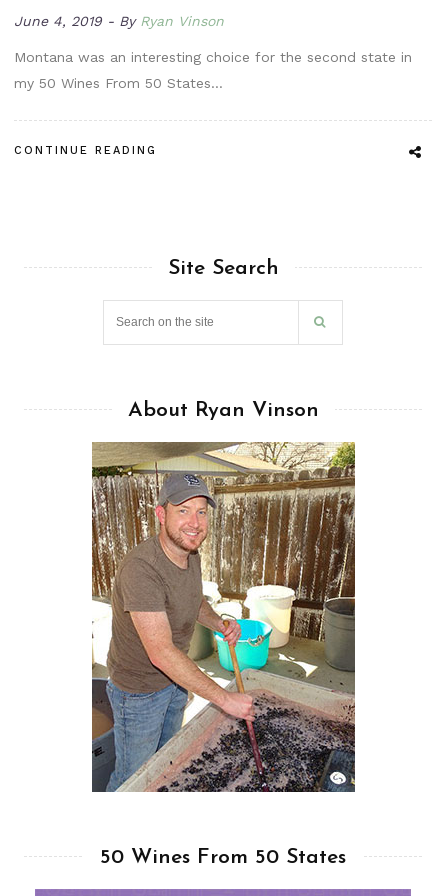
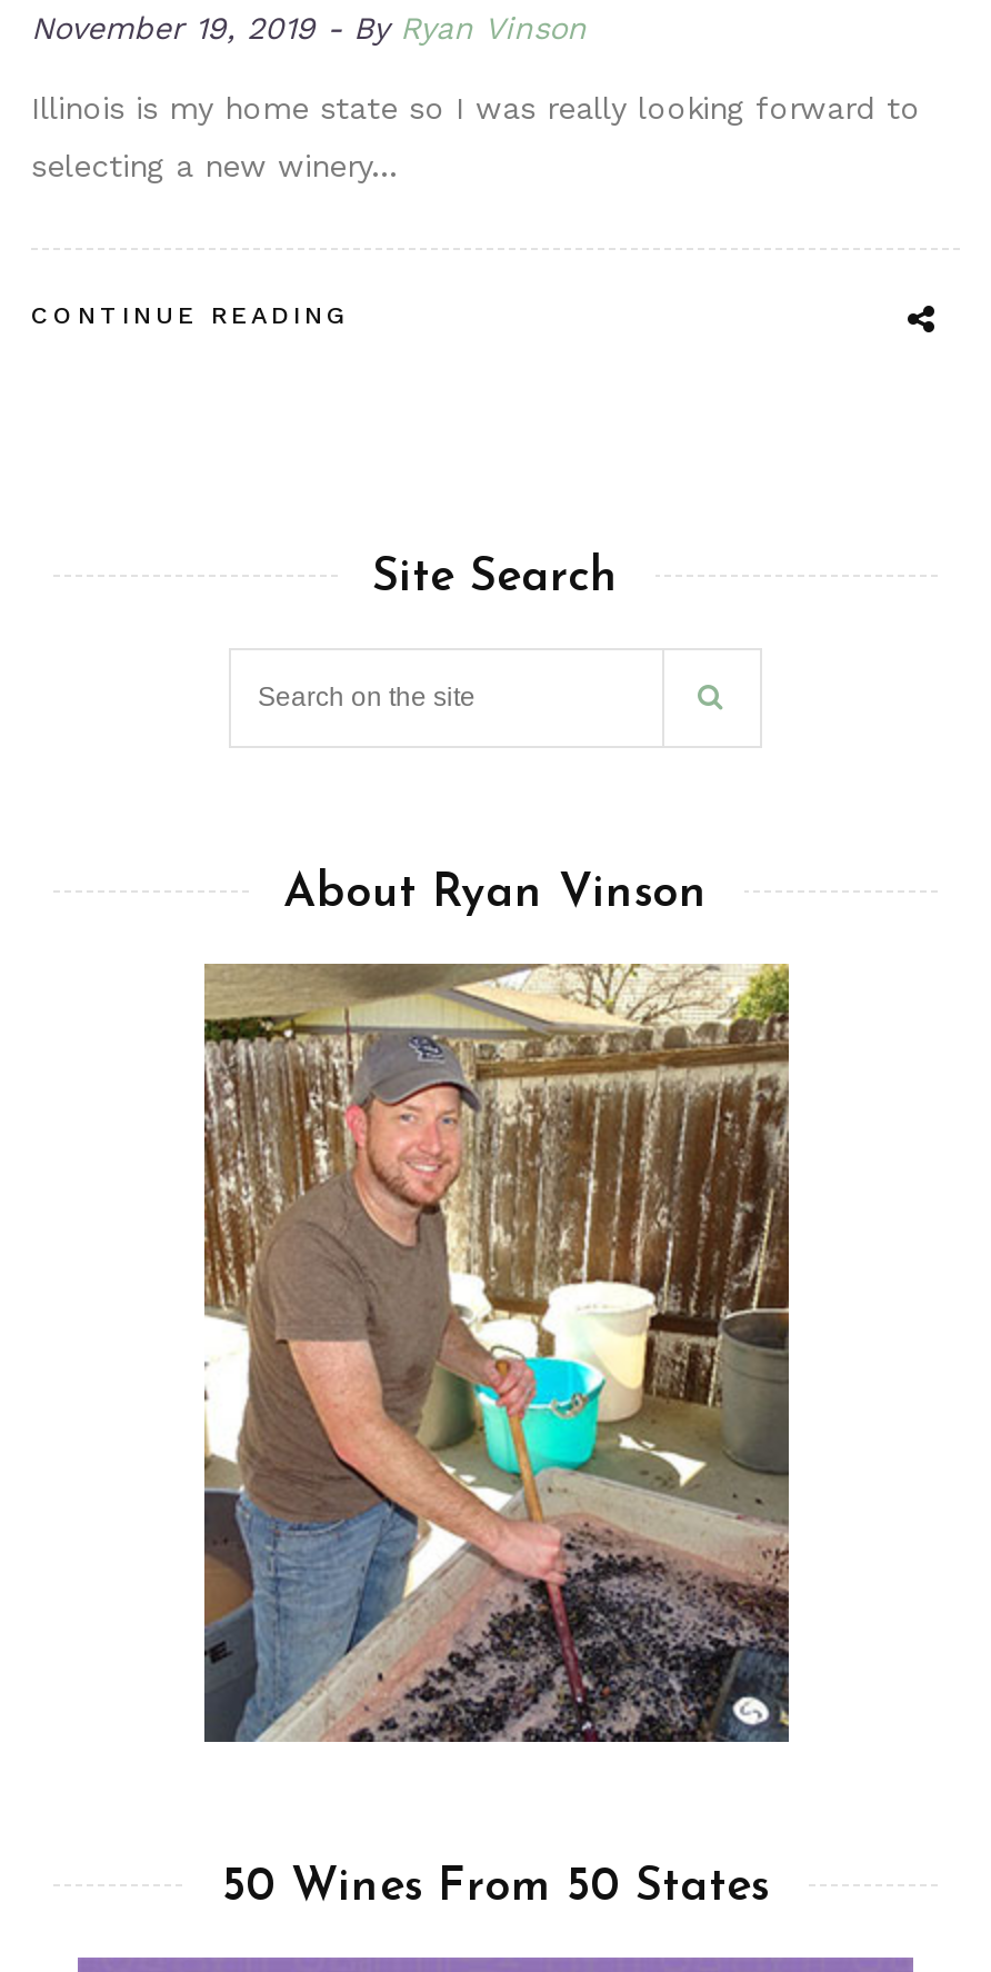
- June 4, 2019 By Ryan Vinson
+ November 19, 2019 By Ryan Vinson

- Montana was an interesting choice for the second state in
+ Illinois is my home state so I was really looking forward to

- my 50 Wines From 50 States…
+ selecting a new winery…
